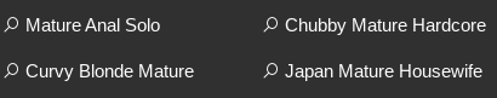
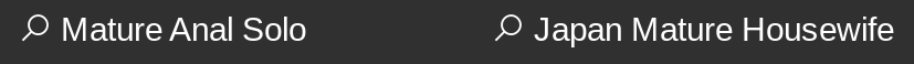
- Chubby Mature Hardcore
- Curvy Blonde Mature
